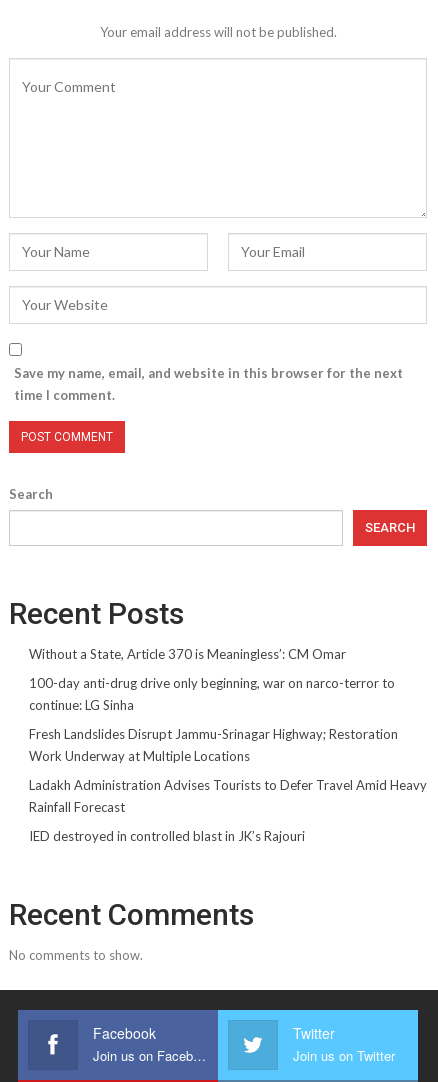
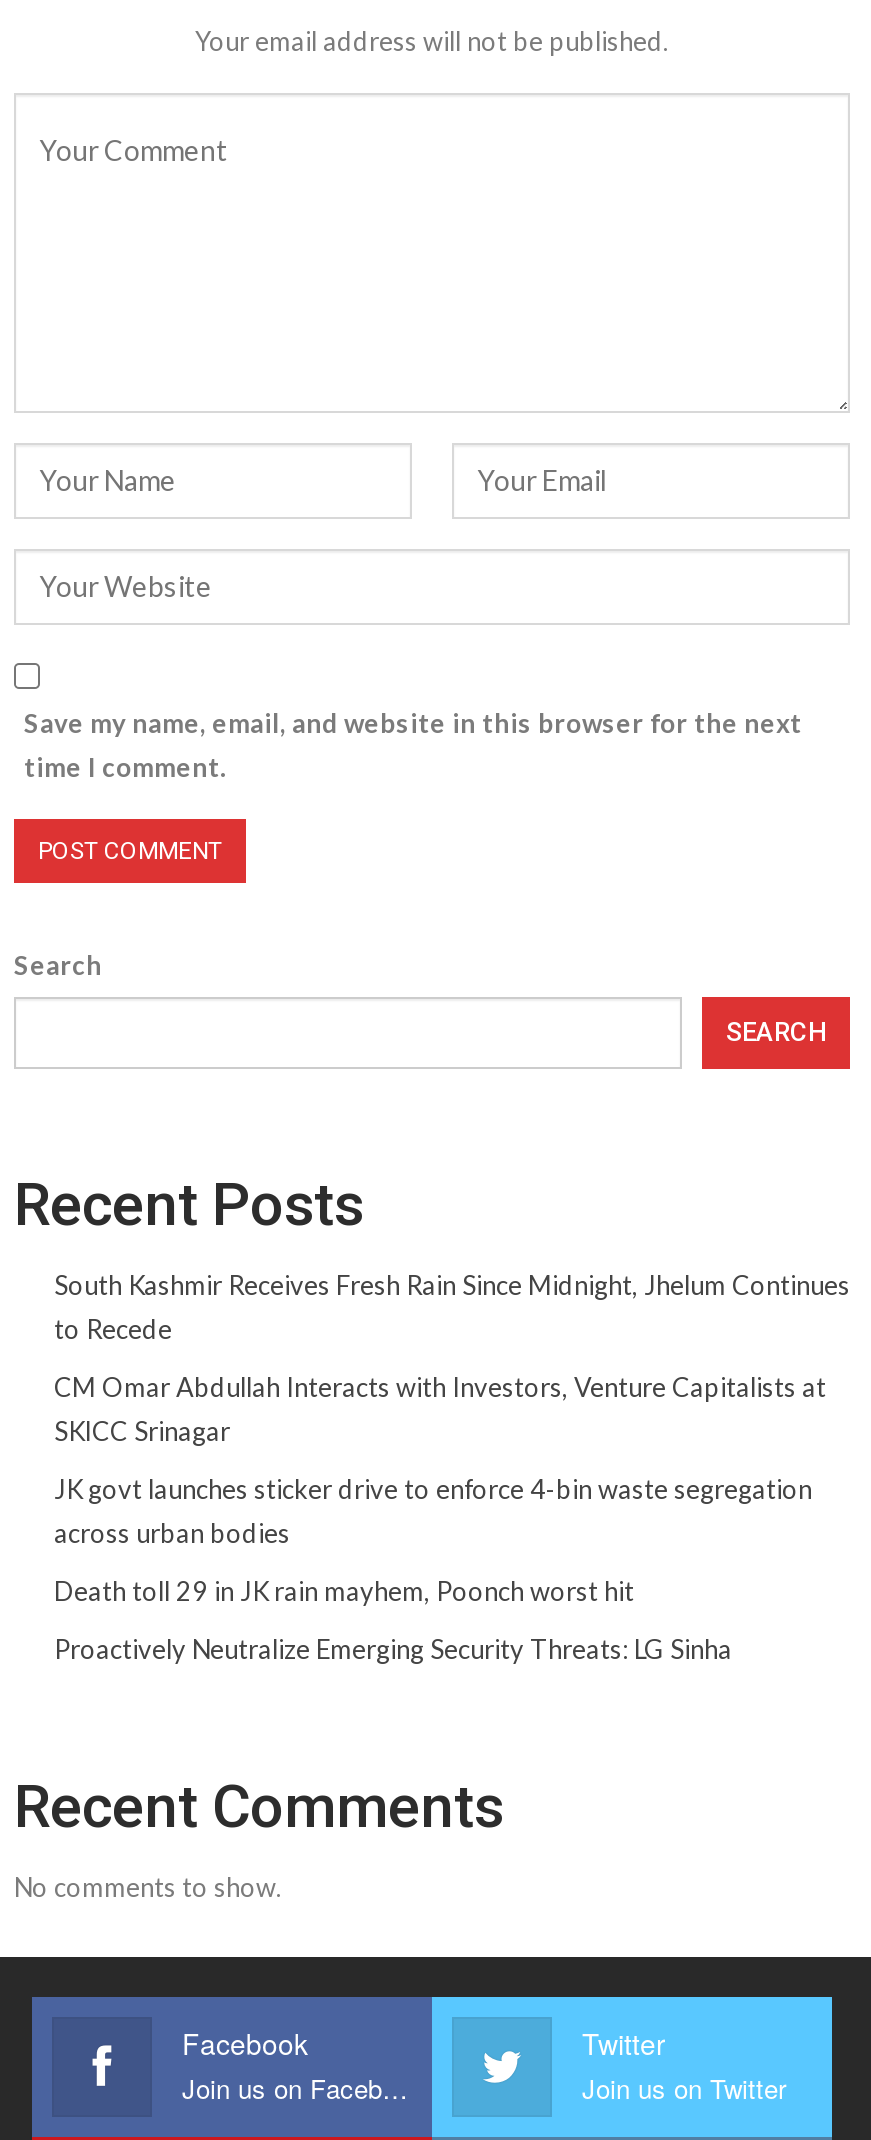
- Without a State, Article 370 is Meaningless’: CM Omar
+ South Kashmir Receives Fresh Rain Since Midnight, Jhelum Continues
+ to Recede

- 100-day anti-drug drive only beginning, war on narco-terror to
- continue: LG Sinha
+ CM Omar Abdullah Interacts with Investors, Venture Capitalists at
+ SKICC Srinagar

- Fresh Landslides Disrupt Jammu-Srinagar Highway; Restoration
- Work Underway at Multiple Locations
+ JK govt launches sticker drive to enforce 4-bin waste segregation
+ across urban bodies

- Ladakh Administration Advises Tourists to Defer Travel Amid Heavy
- Rainfall Forecast
+ Death toll 29 in JK rain mayhem, Poonch worst hit

- IED destroyed in controlled blast in JK’s Rajouri
+ Proactively Neutralize Emerging Security Threats: LG Sinha
